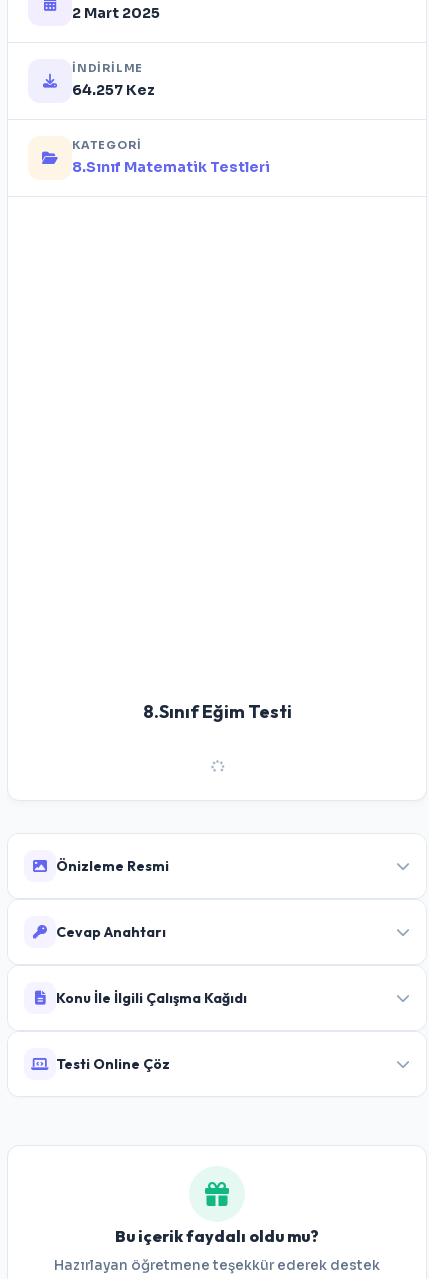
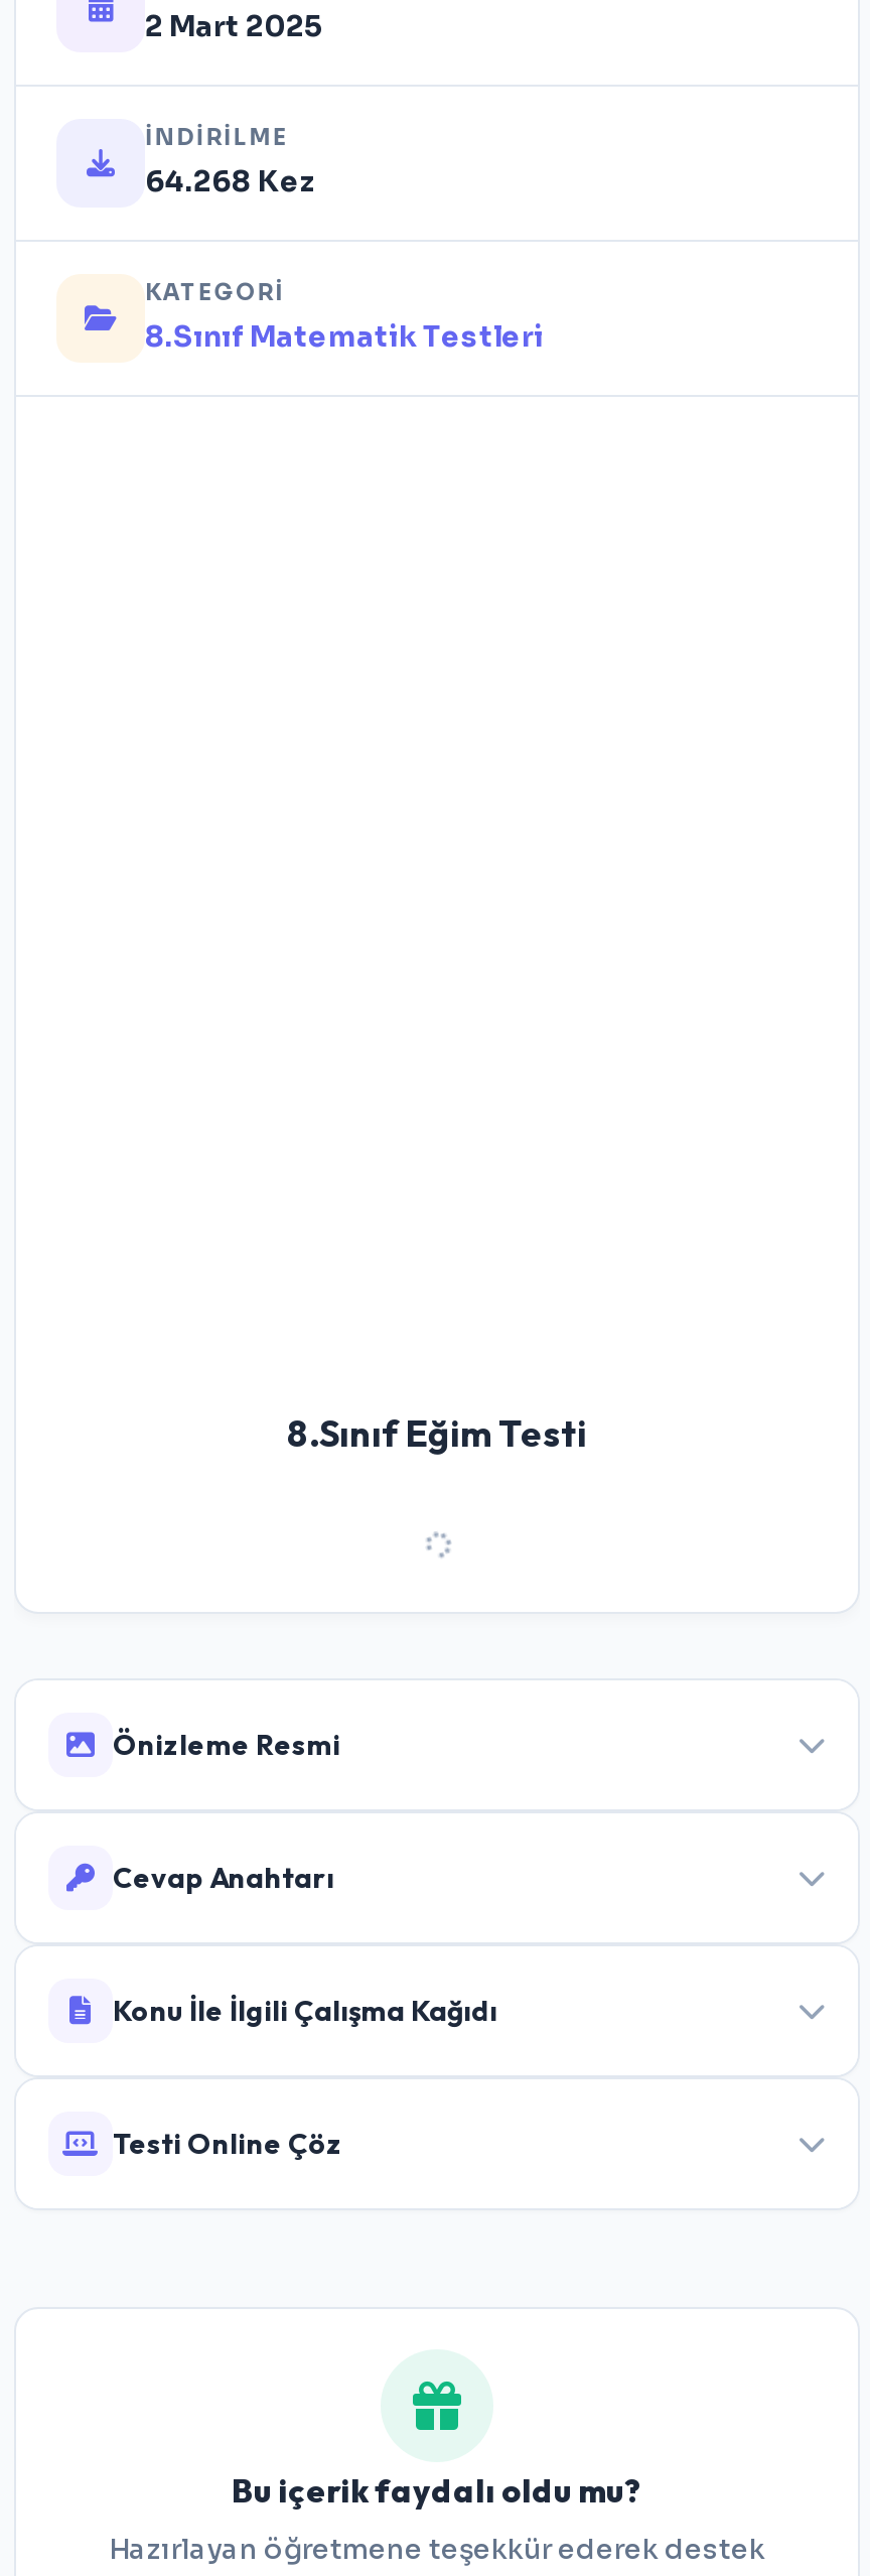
- 64.257 Kez
+ 64.268 Kez
